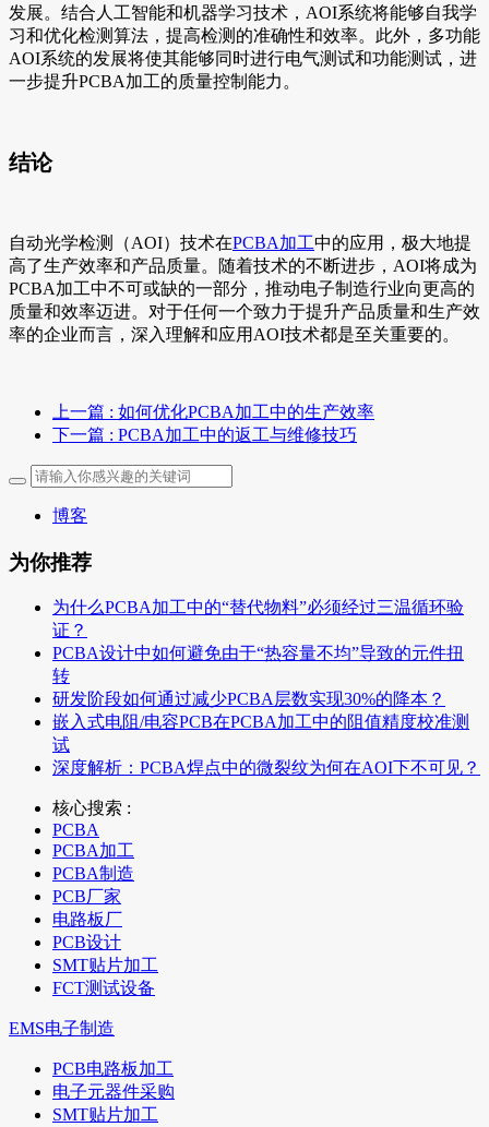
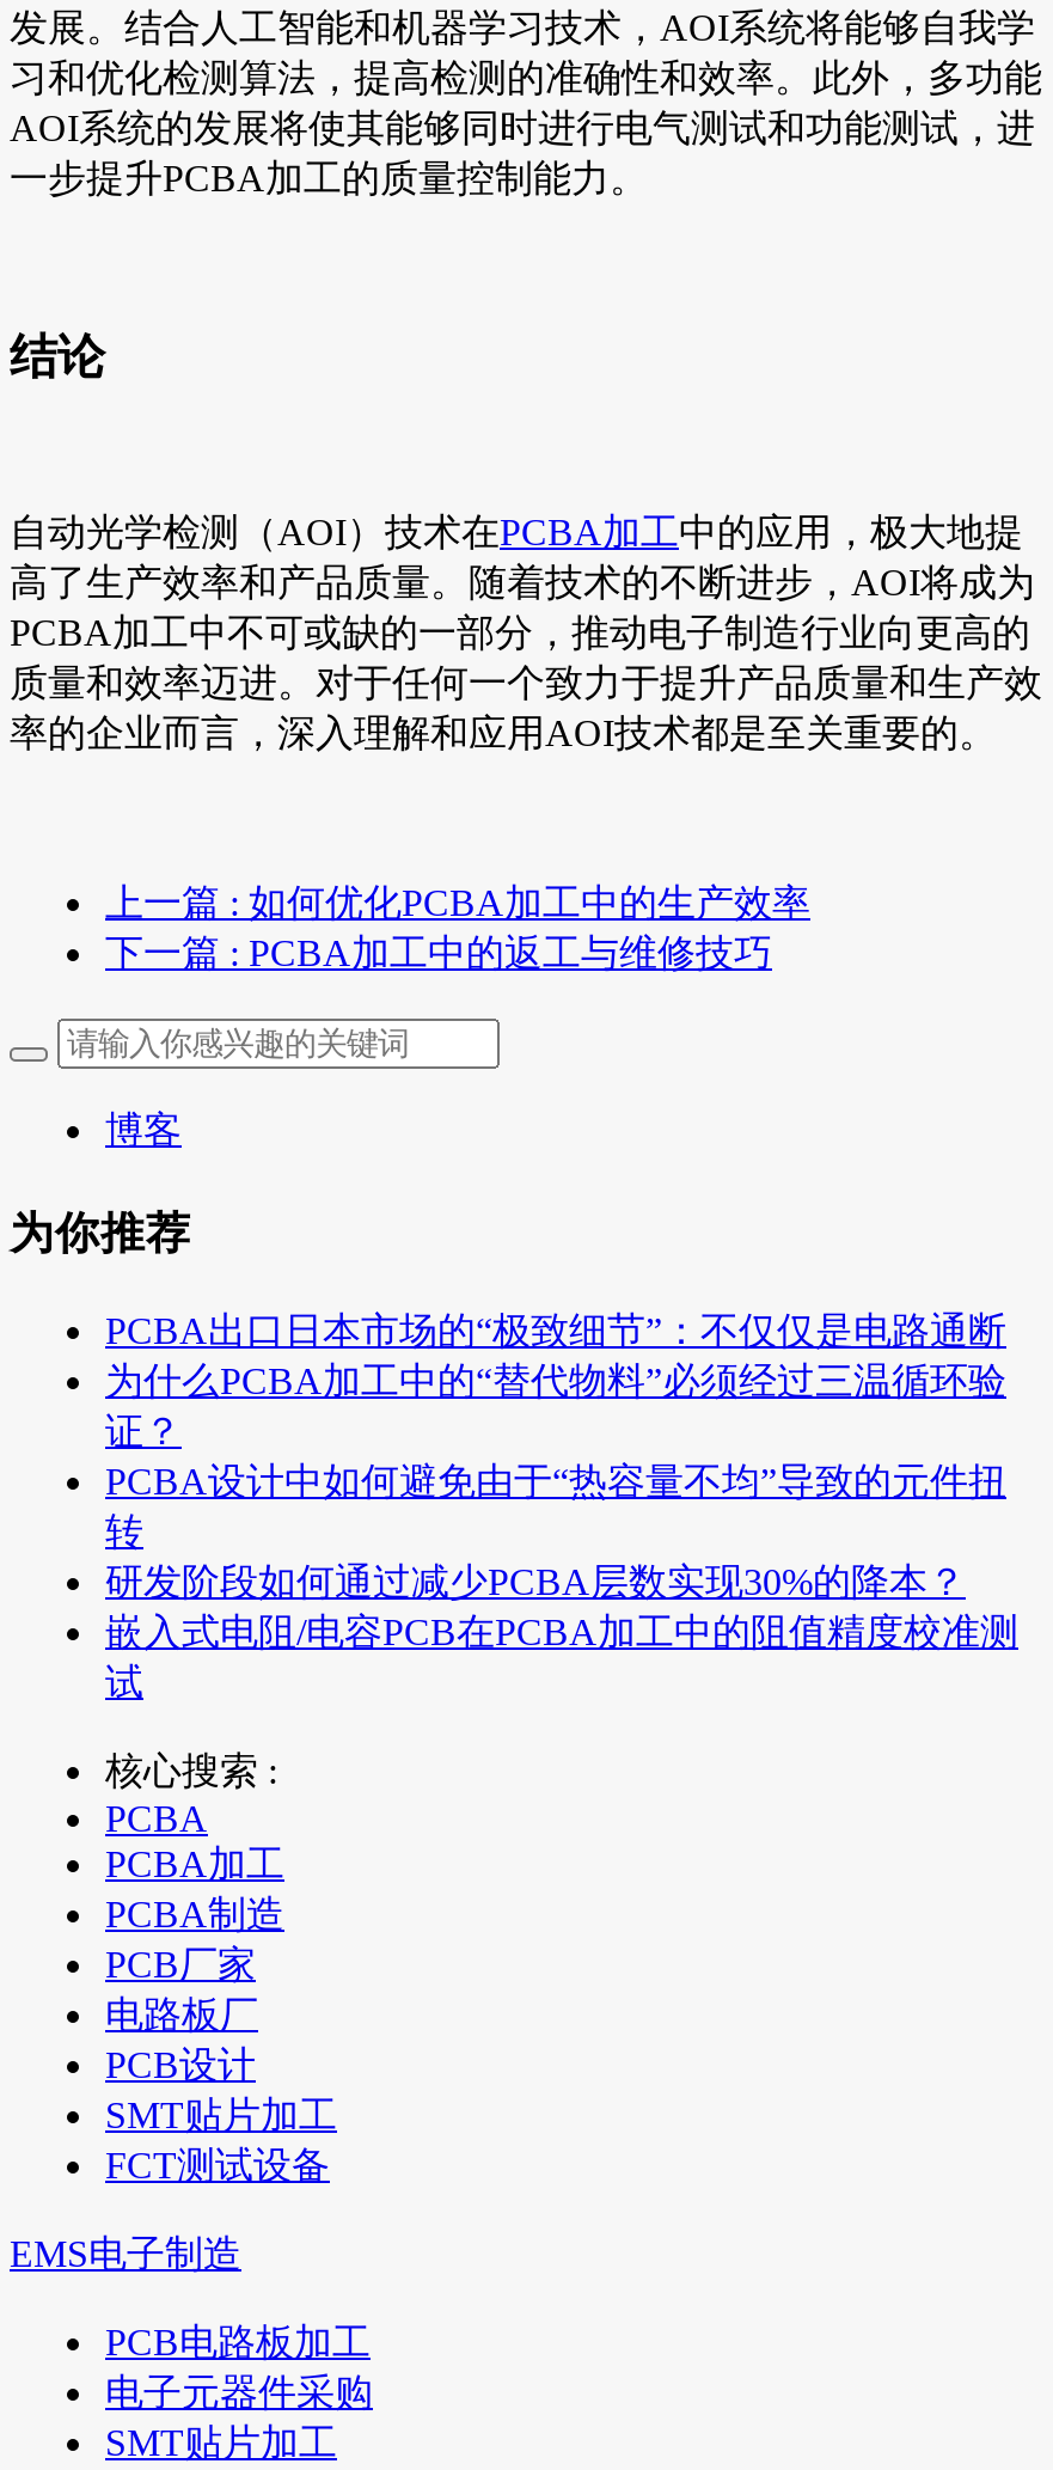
+ PCBA出口日本市场的“极致细节”：不仅仅是电路通断

moved down: 为什么PCBA加工中的“替代物料”必须经过三温循环验 | 证？ | 转 | 研发阶段如何通过减少PCBA层数实现30%的降本？ | 嵌入式电阻/电容PCB在PCBA加工中的阻值精度校准测 | 试

- 深度解析：PCBA焊点中的微裂纹为何在AOI下不可见？
